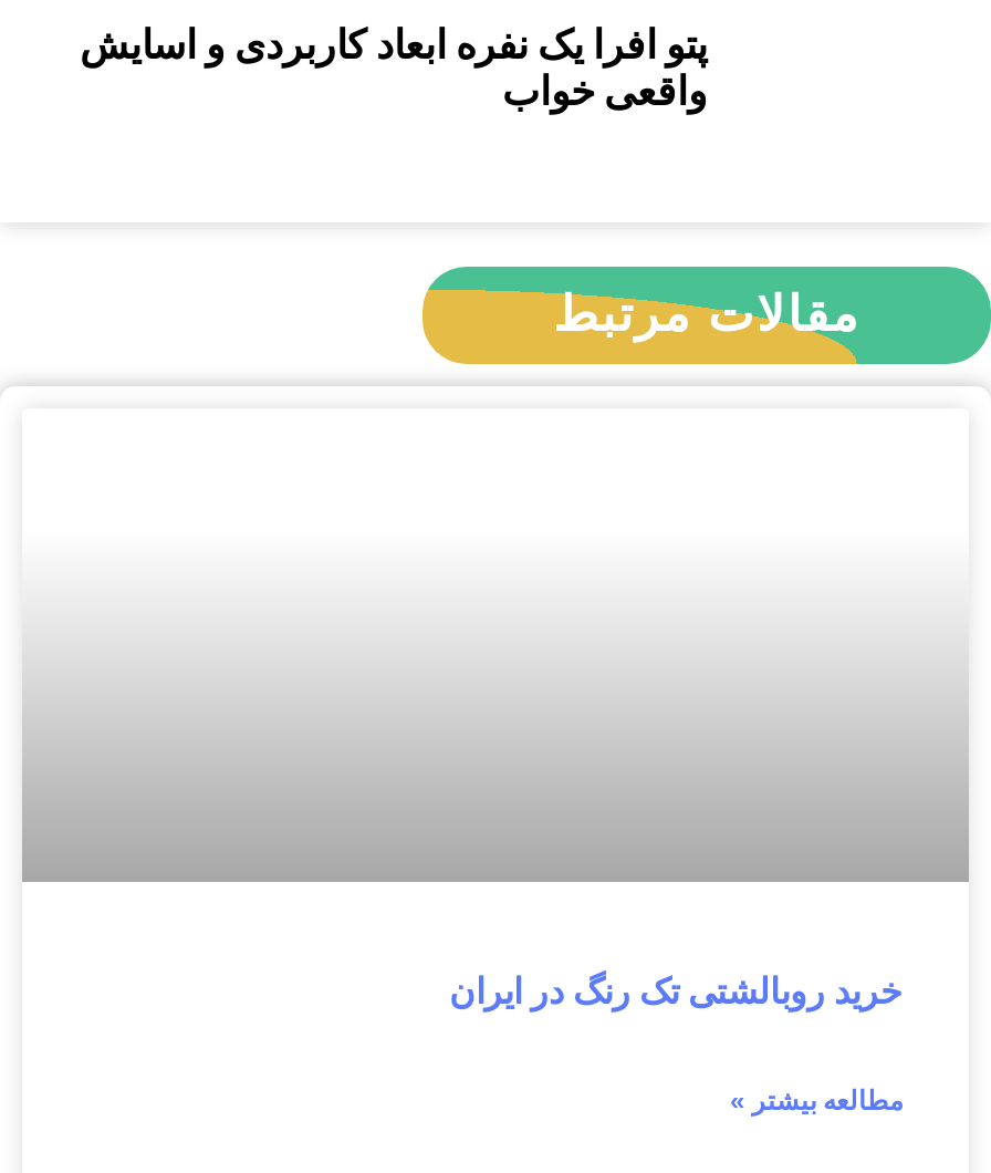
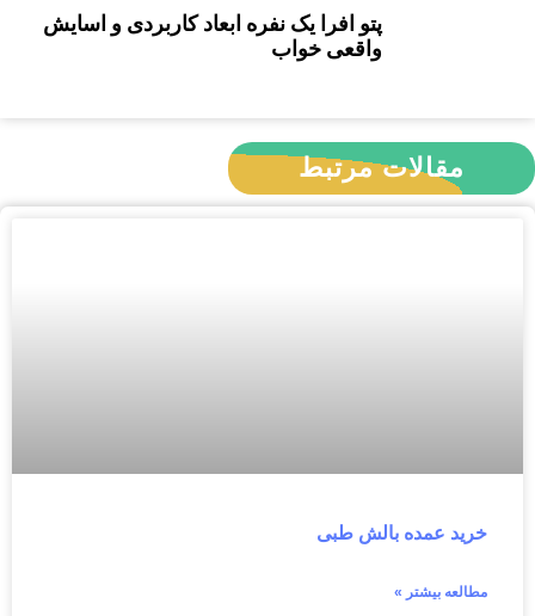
- خرید روبالشتی تک رنگ در ایران
+ خرید عمده بالش طبی
